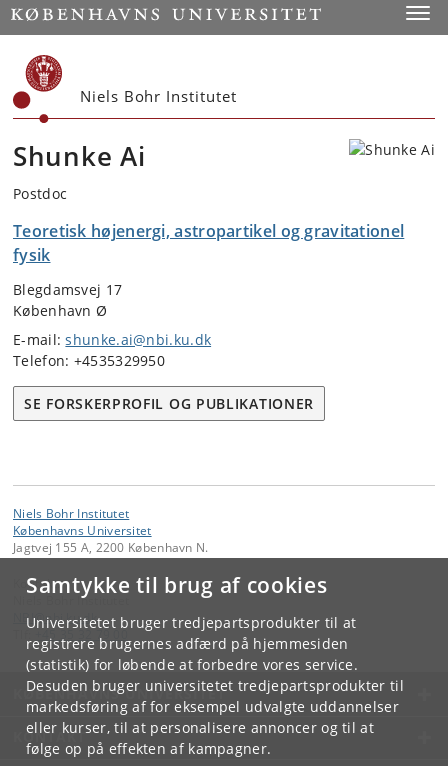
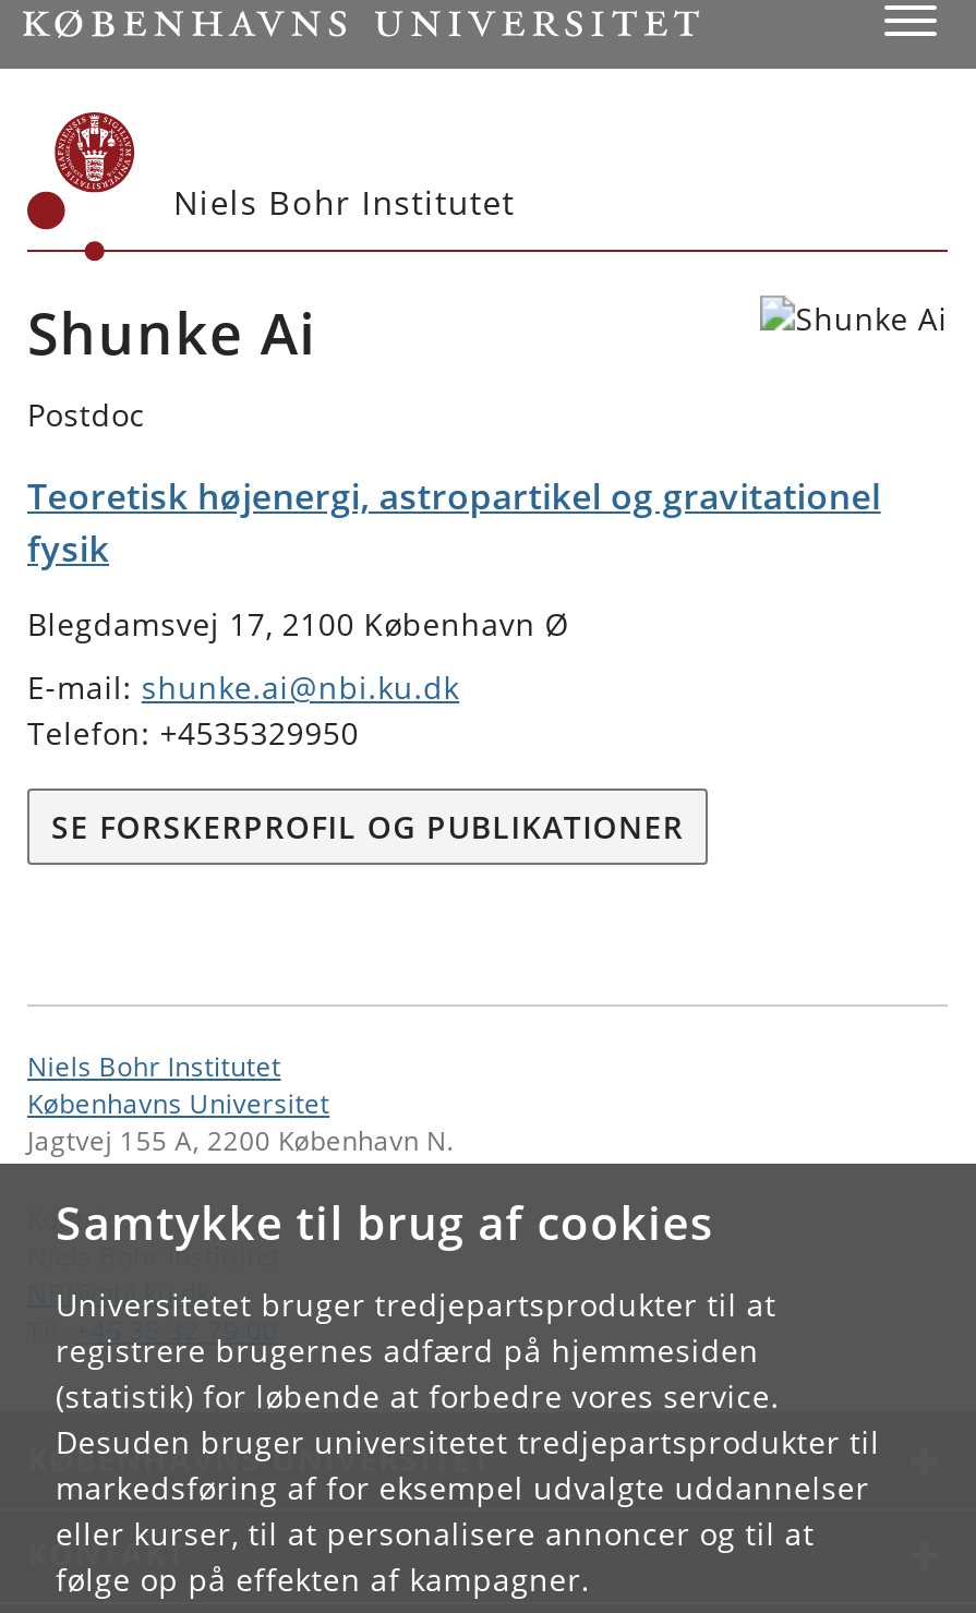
- Blegdamsvej 17
- København Ø
+ Blegdamsvej 17, 2100 København Ø
